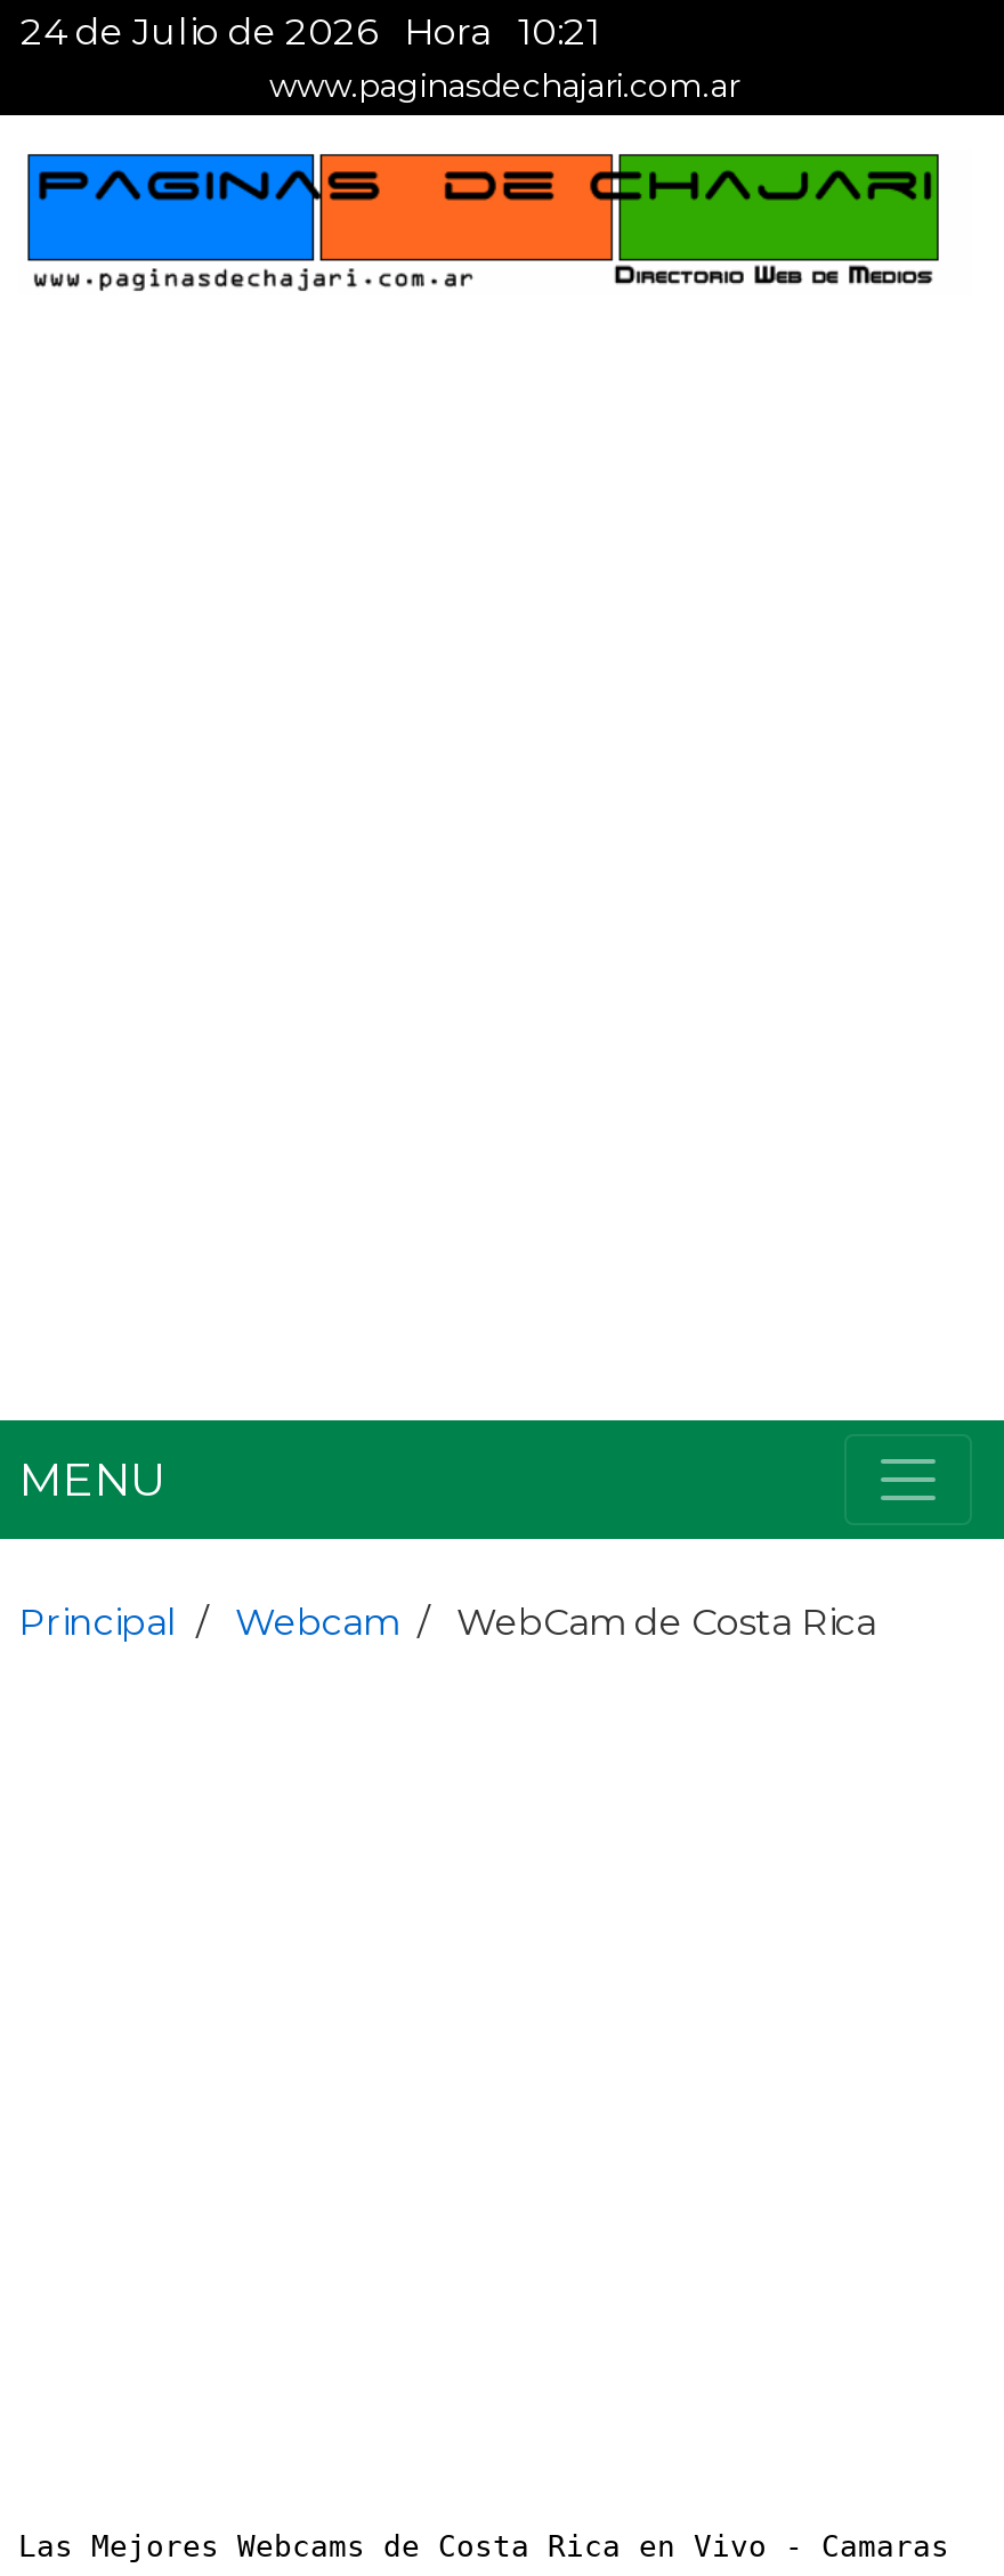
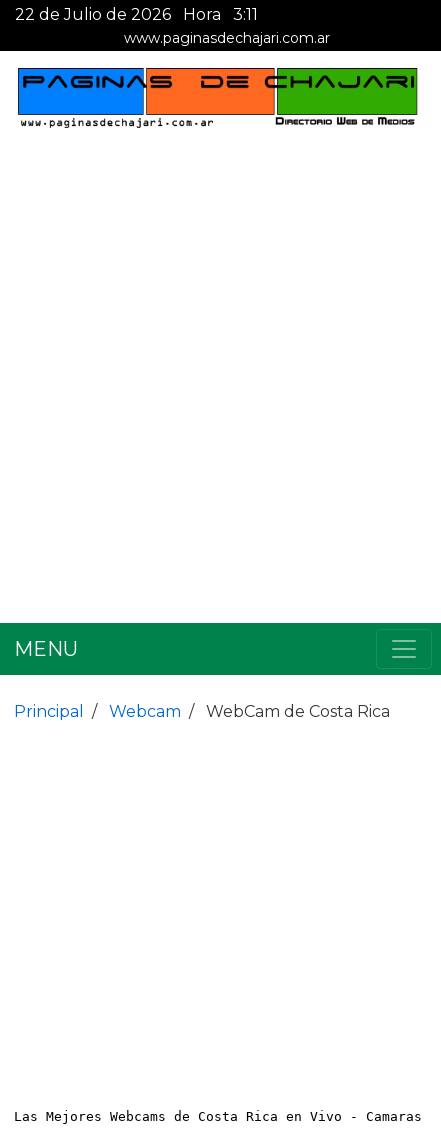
- 24 de Julio de 2026
+ 22 de Julio de 2026

- Hora 10:21
+ Hora 3:11
